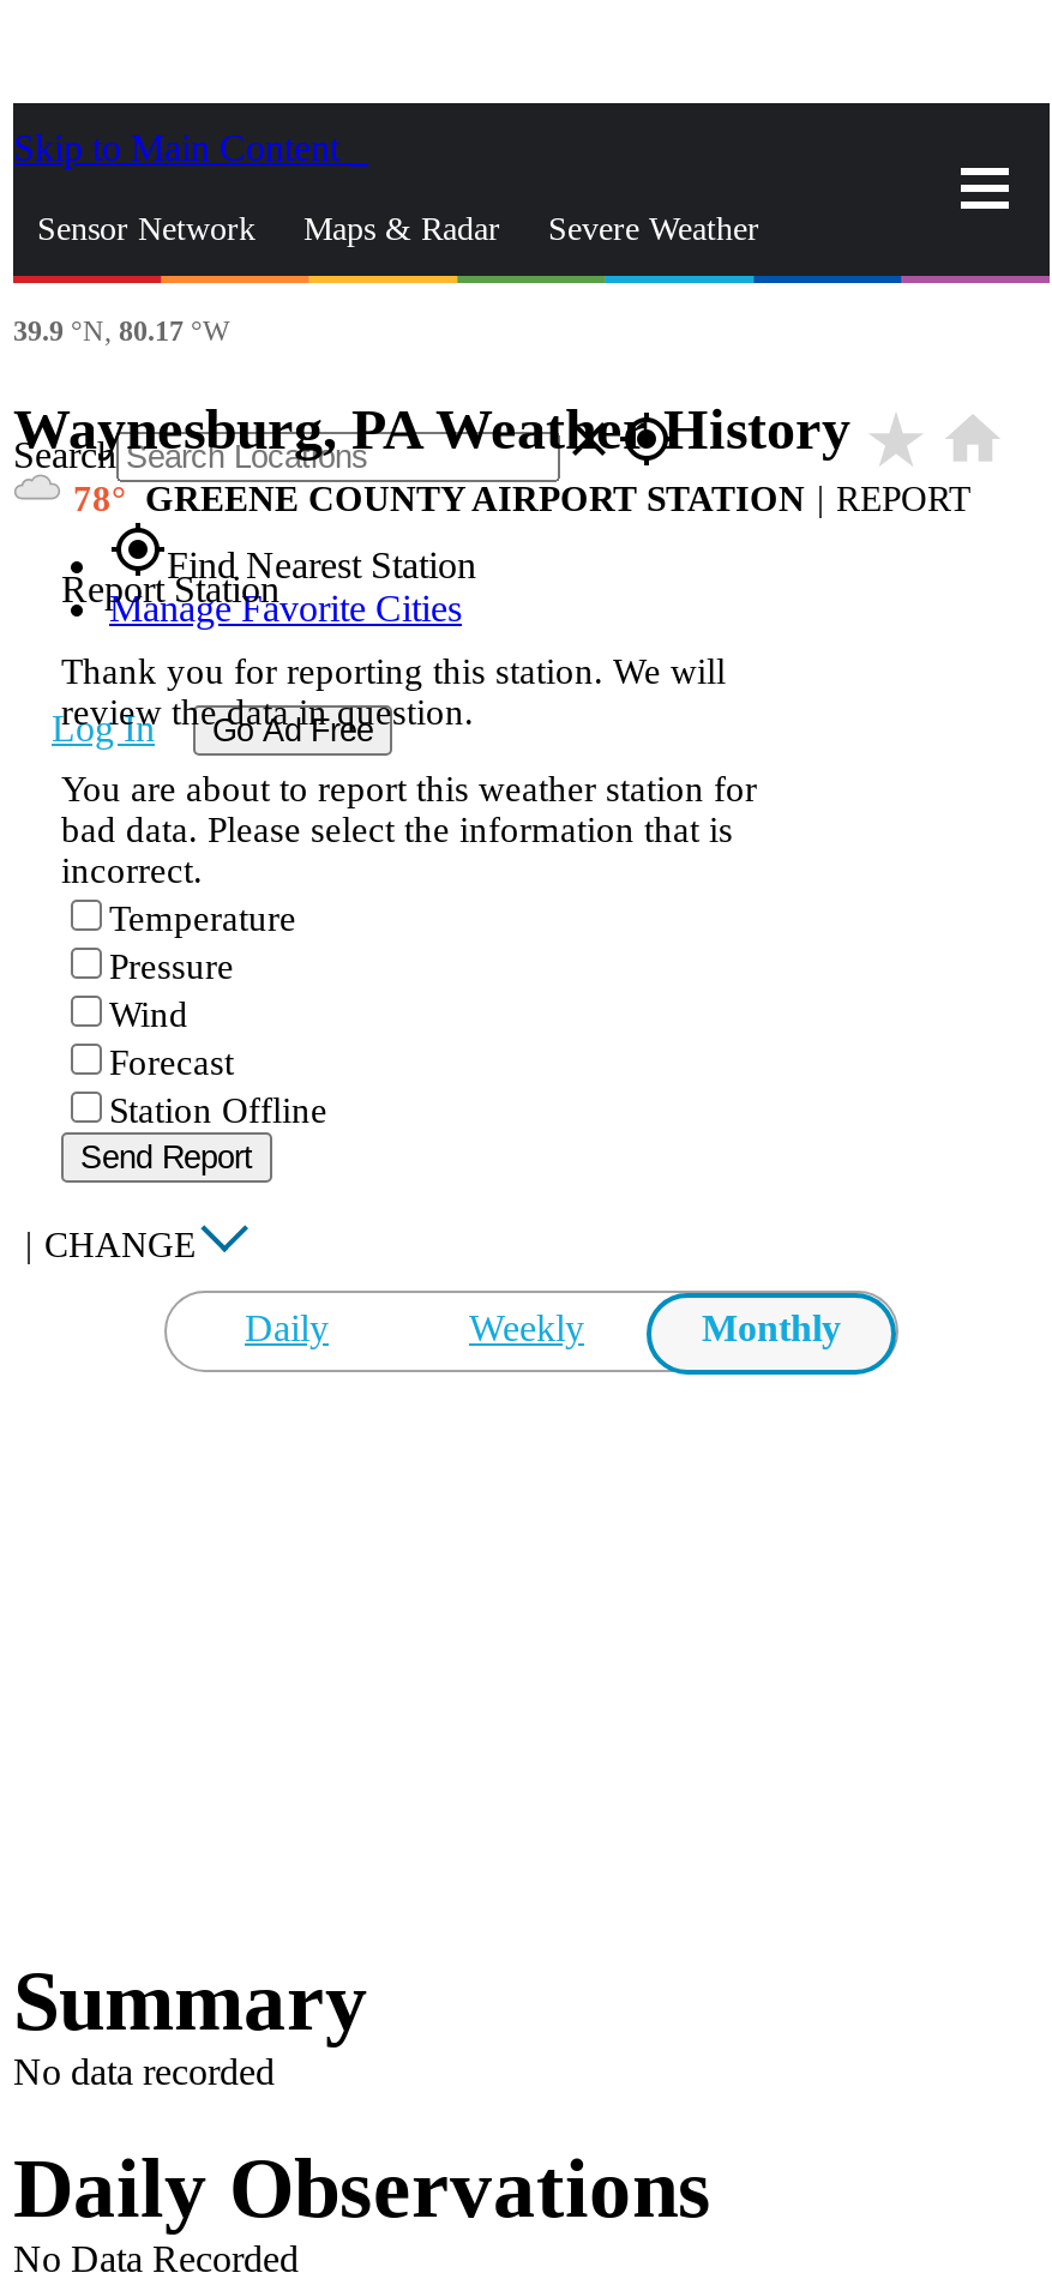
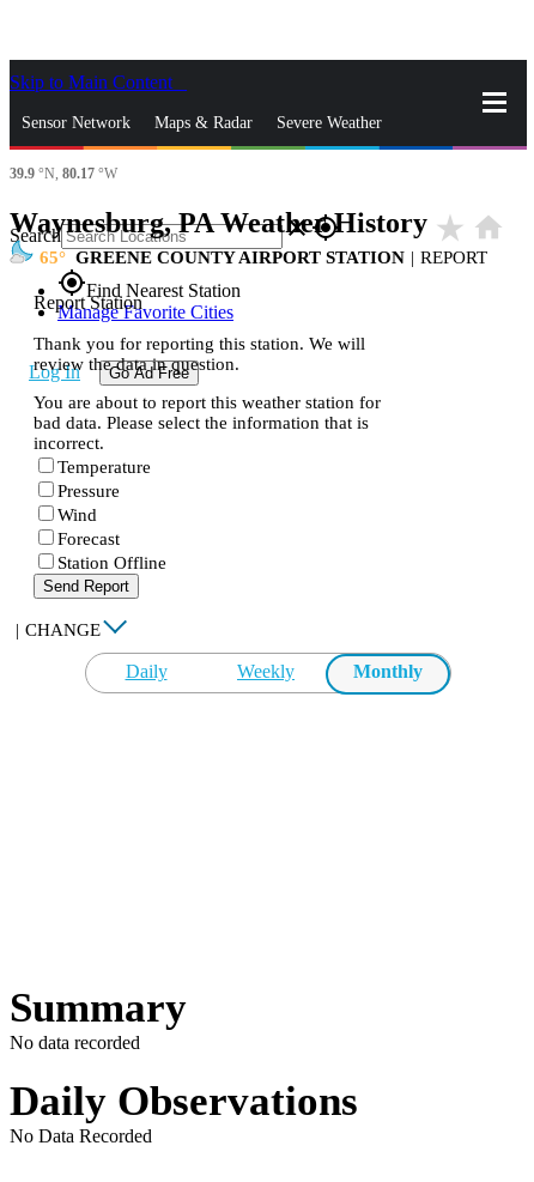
- 78
+ 65
